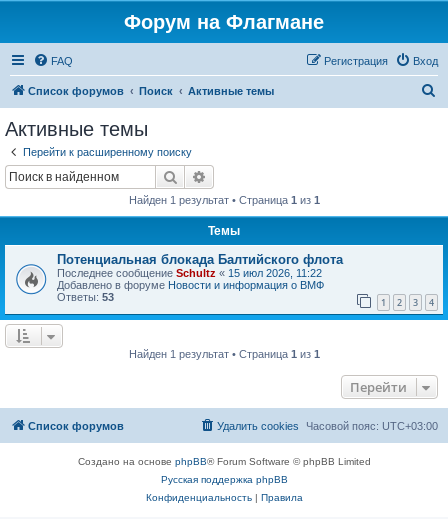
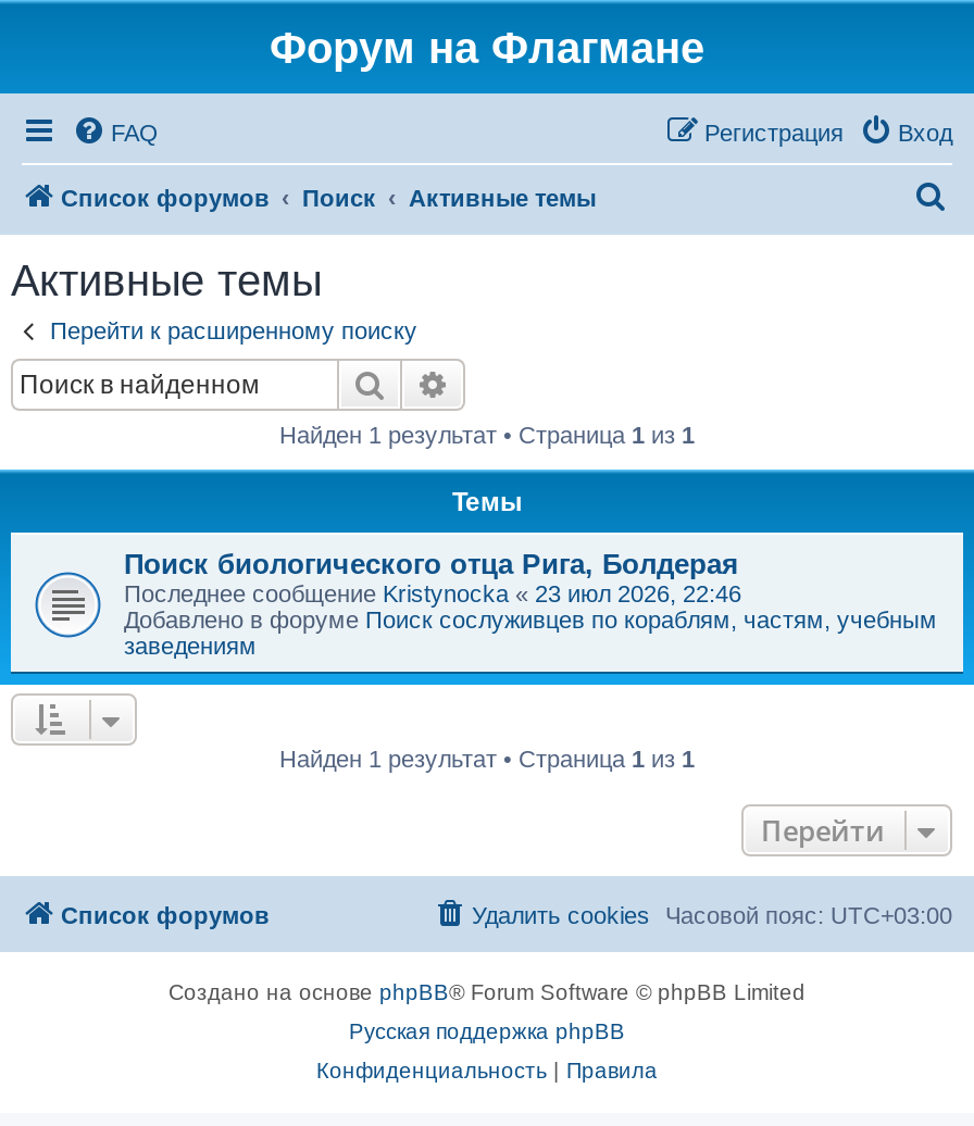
- Потенциальная блокада Балтийского флота
- Последнее сообщение Schultz «15 июл 2026, 11:22
- Добавлено в форуме Новости и информация о ВМФ
- Ответы: 53
- 1
- 2
- 3
- 4
+ Поиск биологического отца Рига, Болдерая
+ Последнее сообщение Kristynocka «23 июл 2026, 22:46
+ Добавлено в форуме Поиск сослуживцев по кораблям, частям, учебным
+ заведениям
